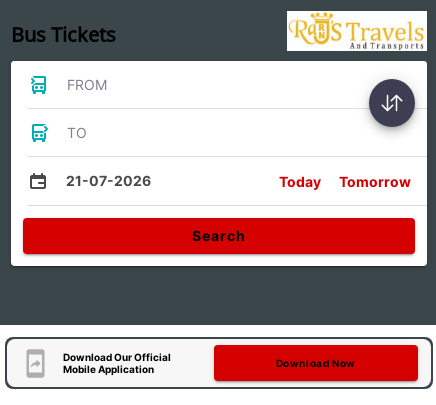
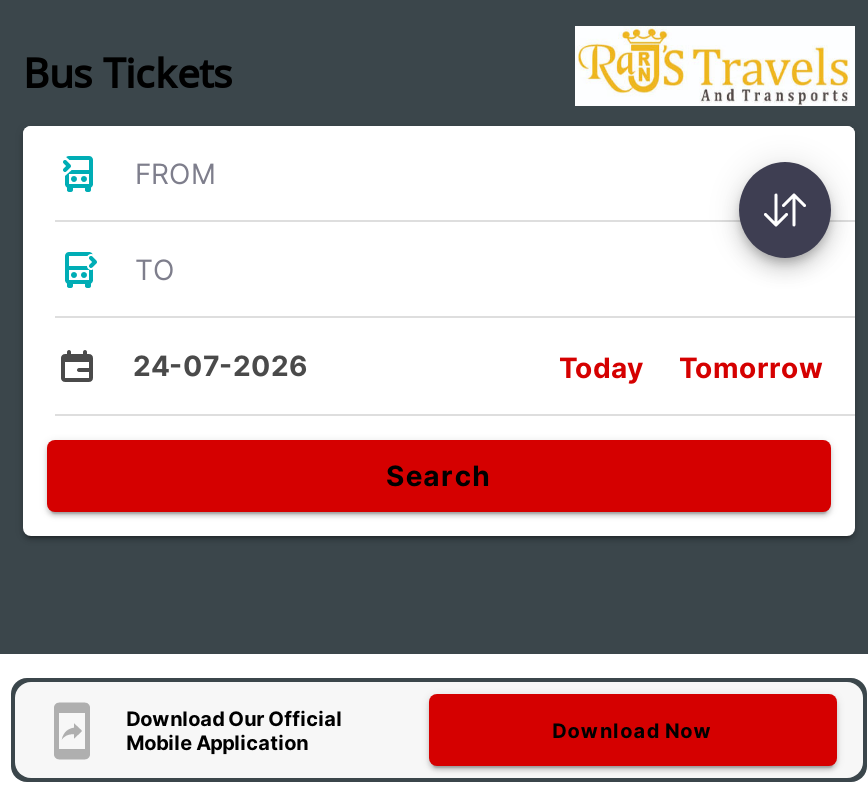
- 21-07-2026
+ 24-07-2026
